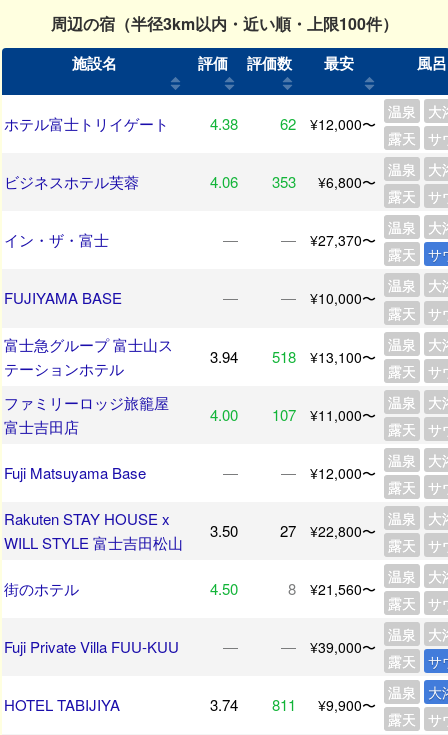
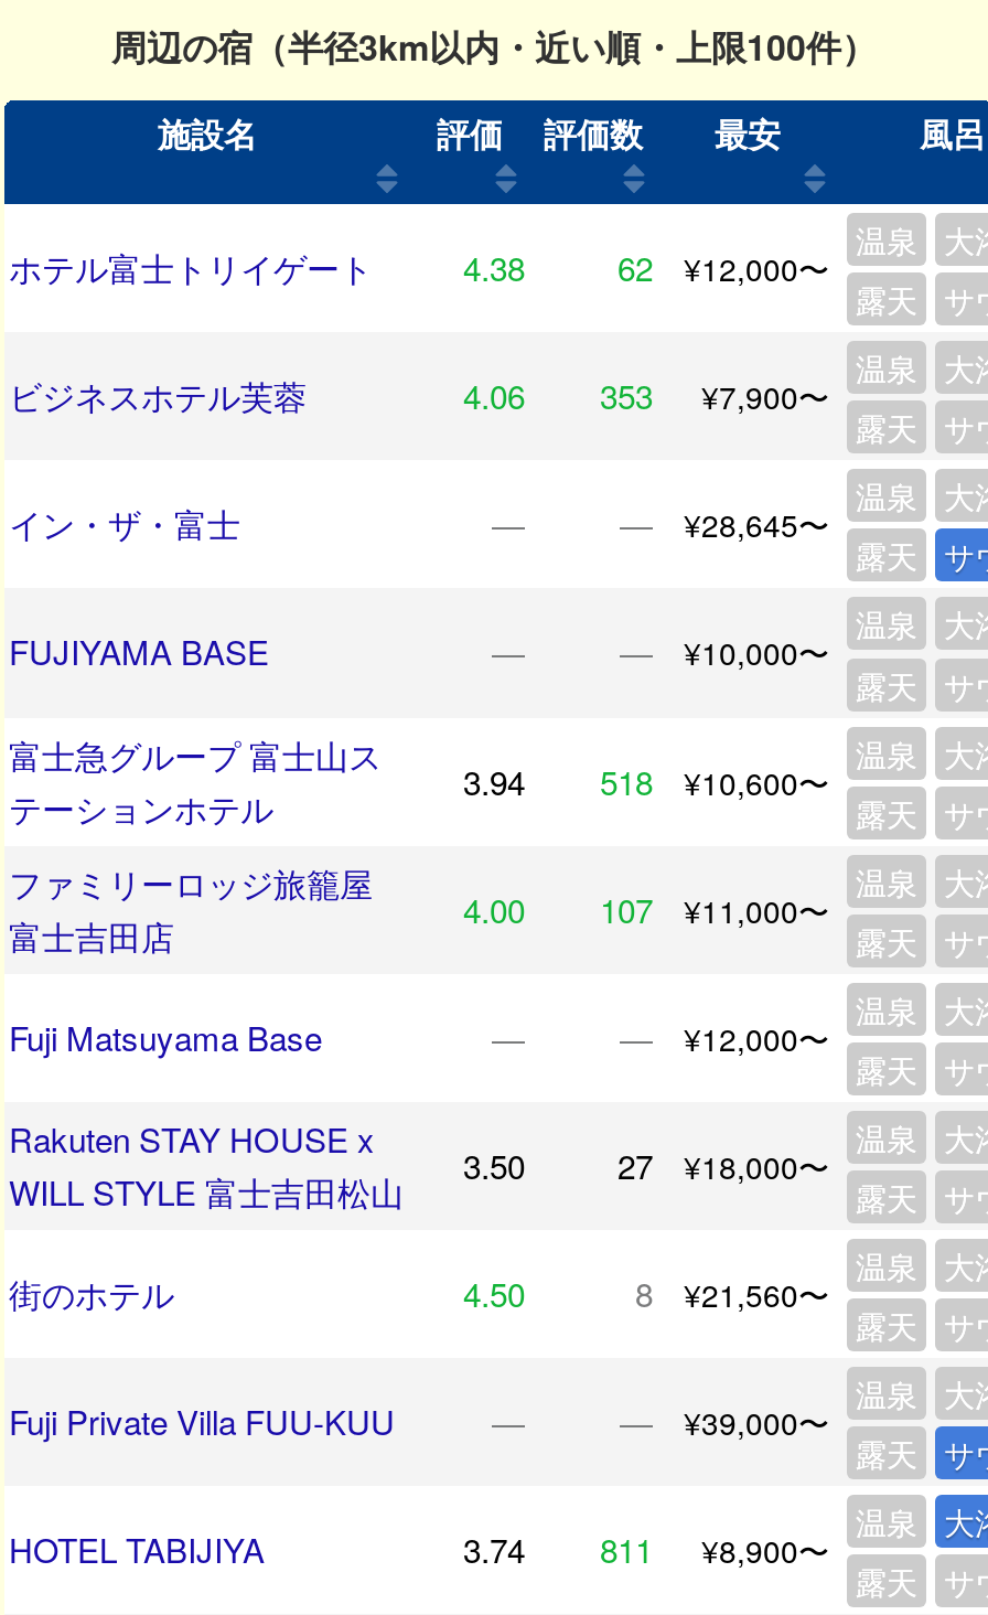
- 4.06 353 ¥6,800〜
+ 4.06 353 ¥7,900〜

- ¥27,370〜
+ ¥28,645〜

- 3.94 518 ¥13,100〜
+ 3.94 518 ¥10,600〜

- 3.50 27 ¥22,800〜
+ 3.50 27 ¥18,000〜

- 3.74 811 ¥9,900〜
+ 3.74 811 ¥8,900〜
